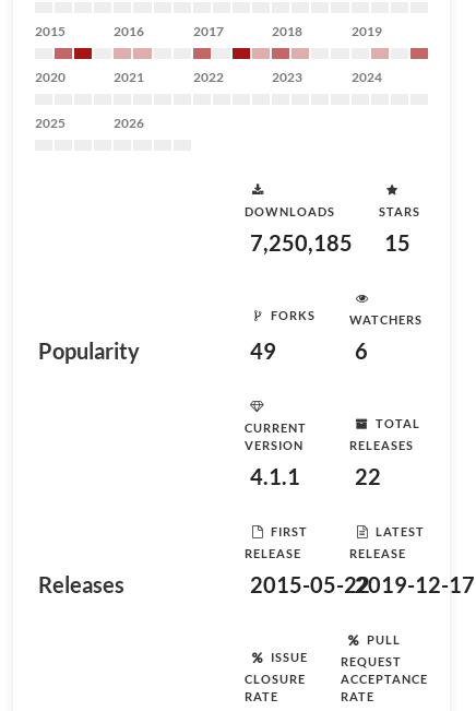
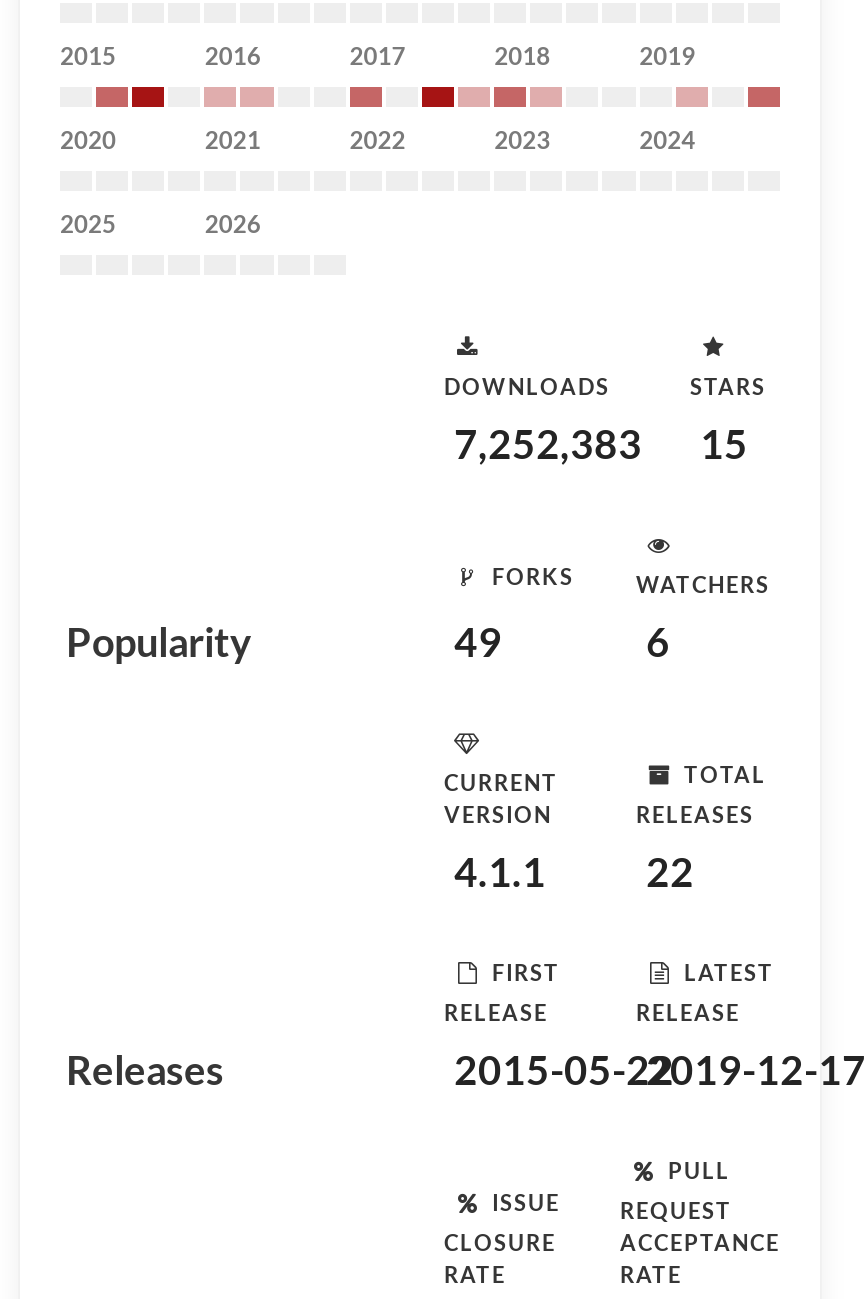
- 7,250,185 15
+ 7,252,383 15
